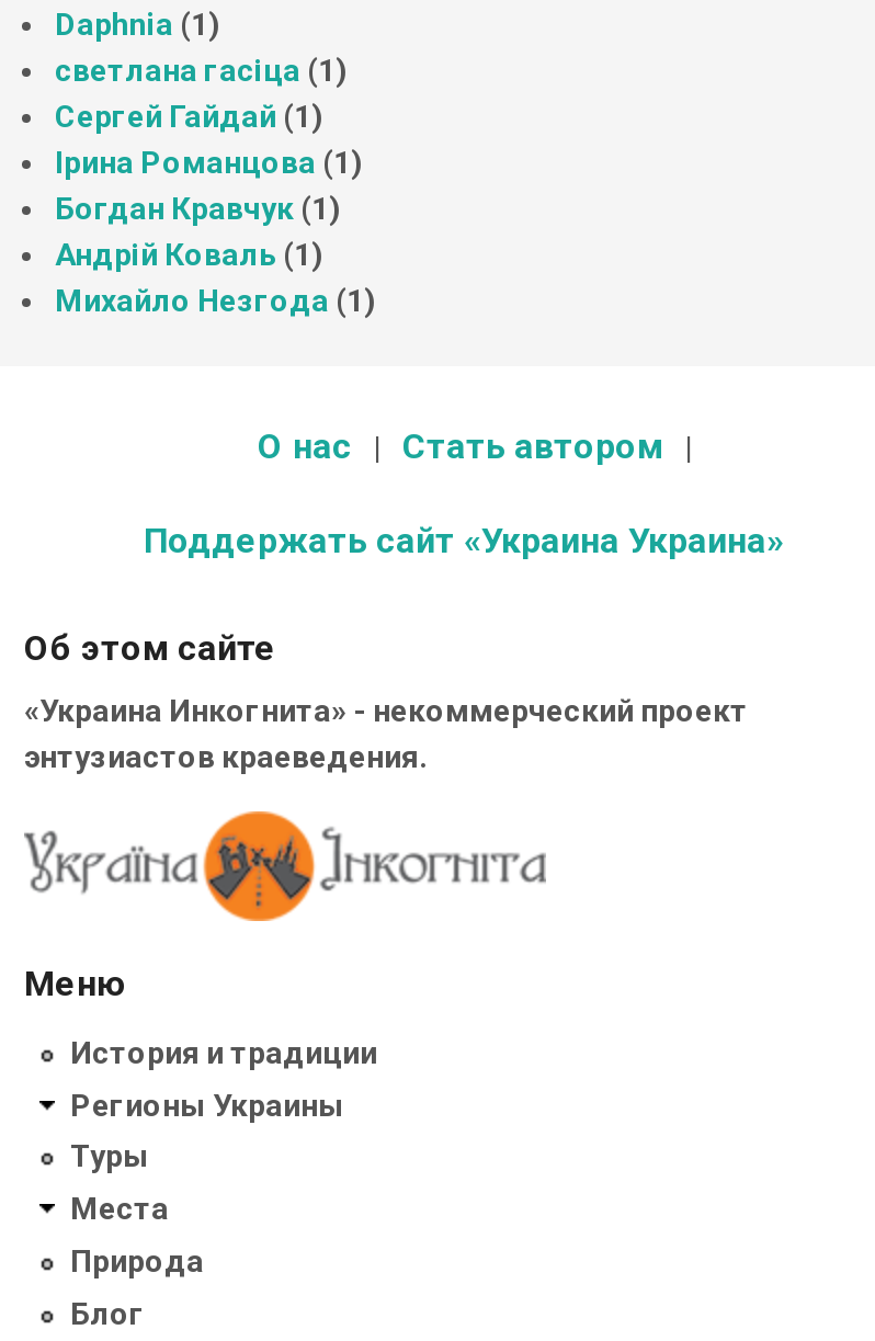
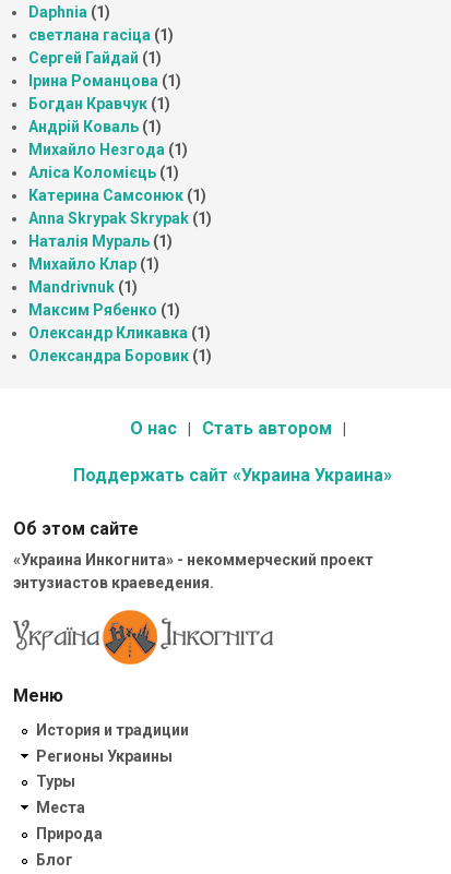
+ Аліса Коломієць (1)
+ Катерина Самсонюк (1)
+ Anna Skrypak Skrypak (1)
+ Наталія Мураль (1)
+ Михайло Клар (1)
+ Mandrivnuk (1)
+ Максим Рябенко (1)
+ Олександр Кликавка (1)
+ Олександра Боровик (1)
